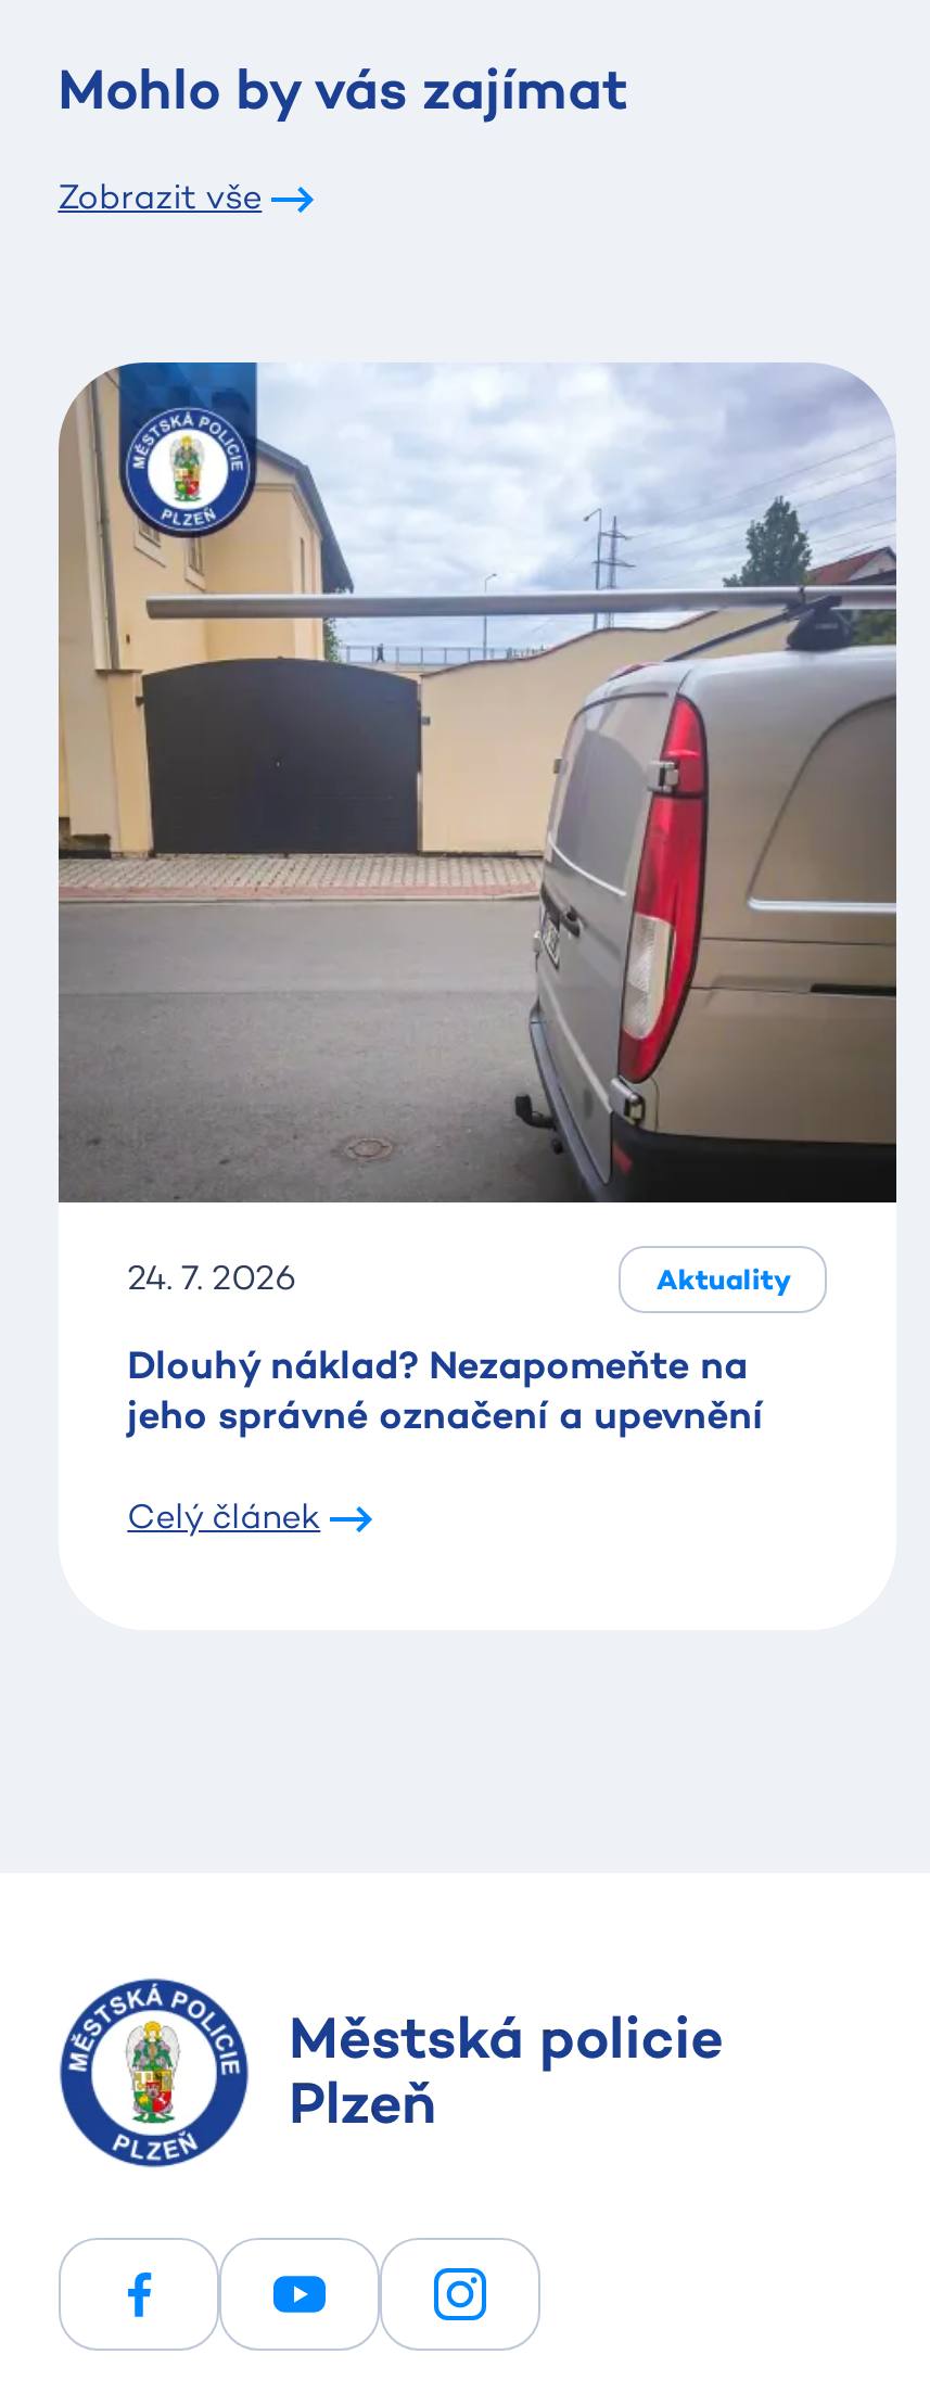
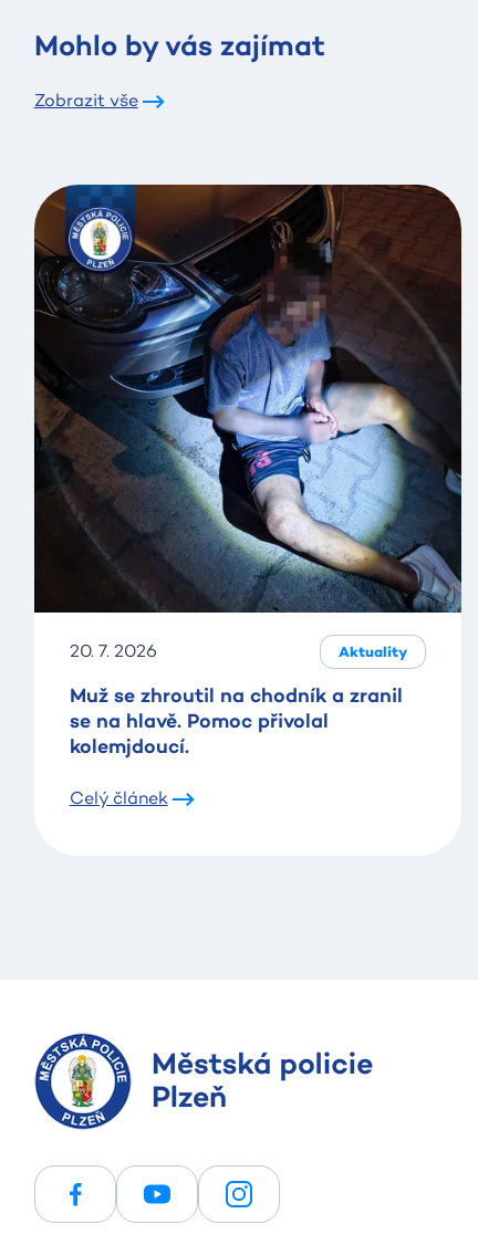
- [image]
- 24. 7. 2026
+ [image]
+ 20. 7. 2026

- Dlouhý náklad? Nezapomeňte na
- jeho správné označení a upevnění
+ Muž se zhroutil na chodník a zranil
+ se na hlavě. Pomoc přivolal
+ kolemjdoucí.
